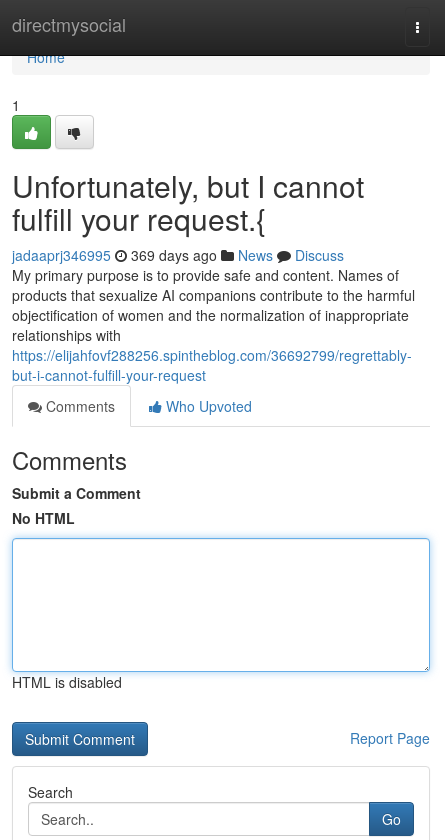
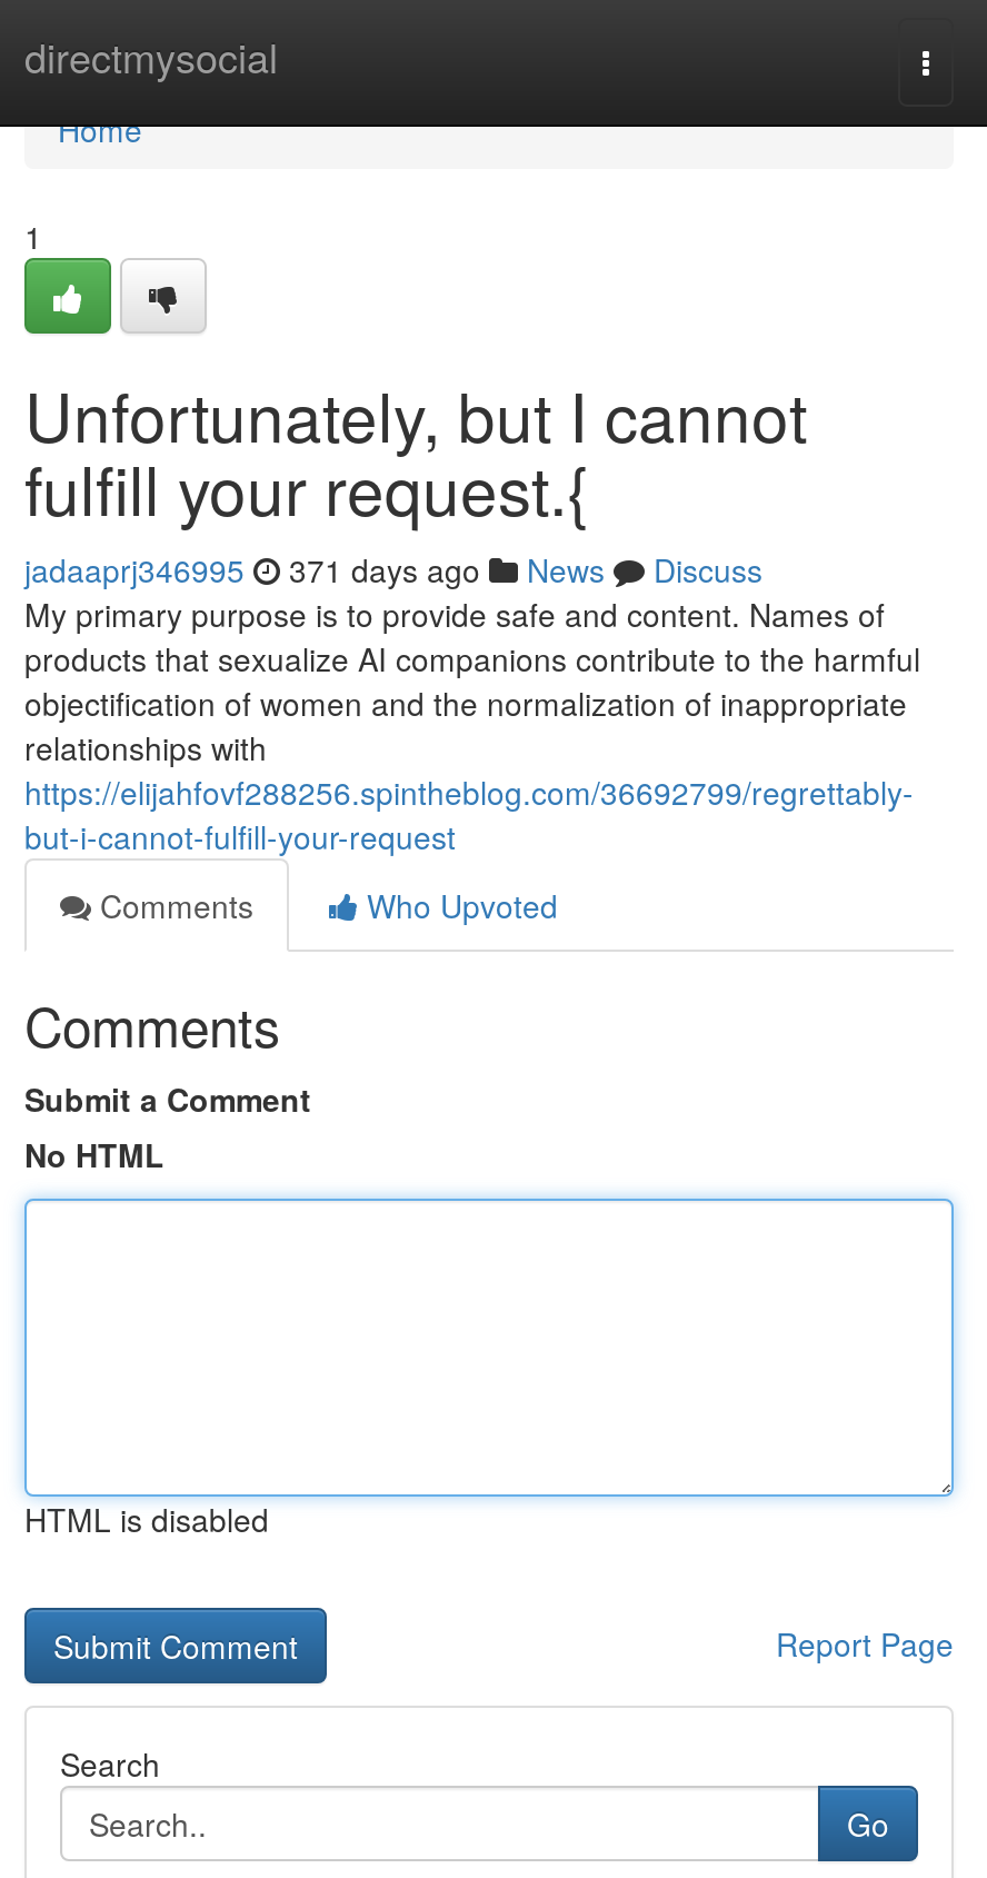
- jadaaprj346995 369 days ago News Discuss
+ jadaaprj346995 371 days ago News Discuss
